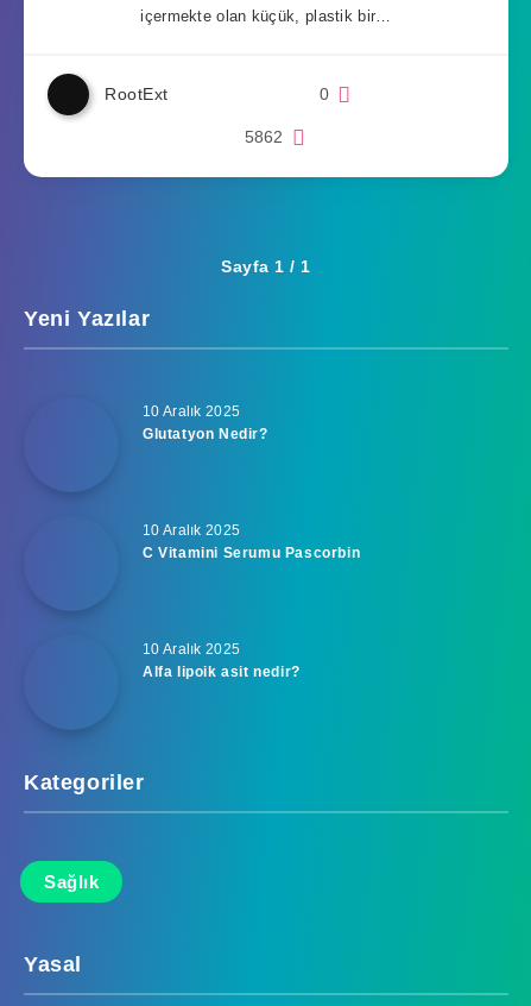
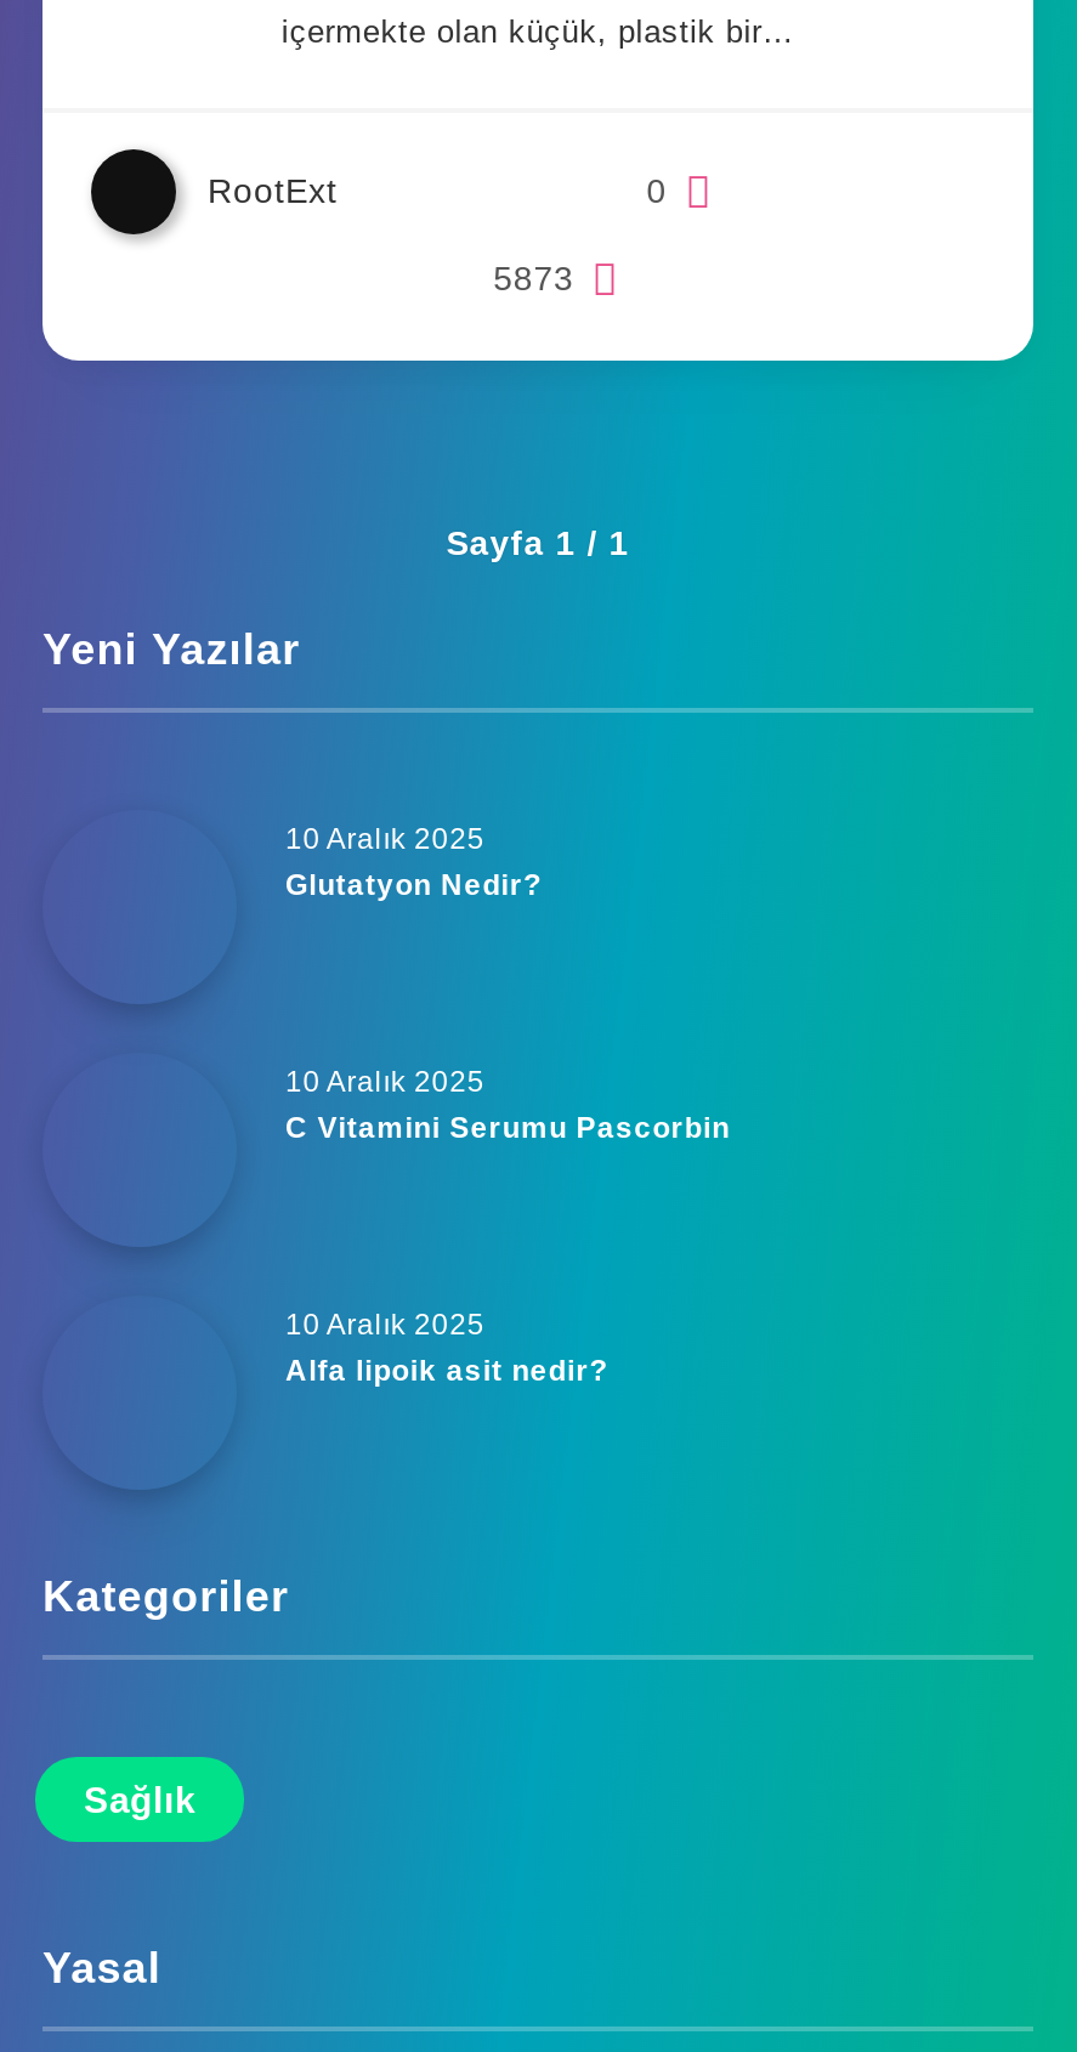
- 5862
+ 5873
